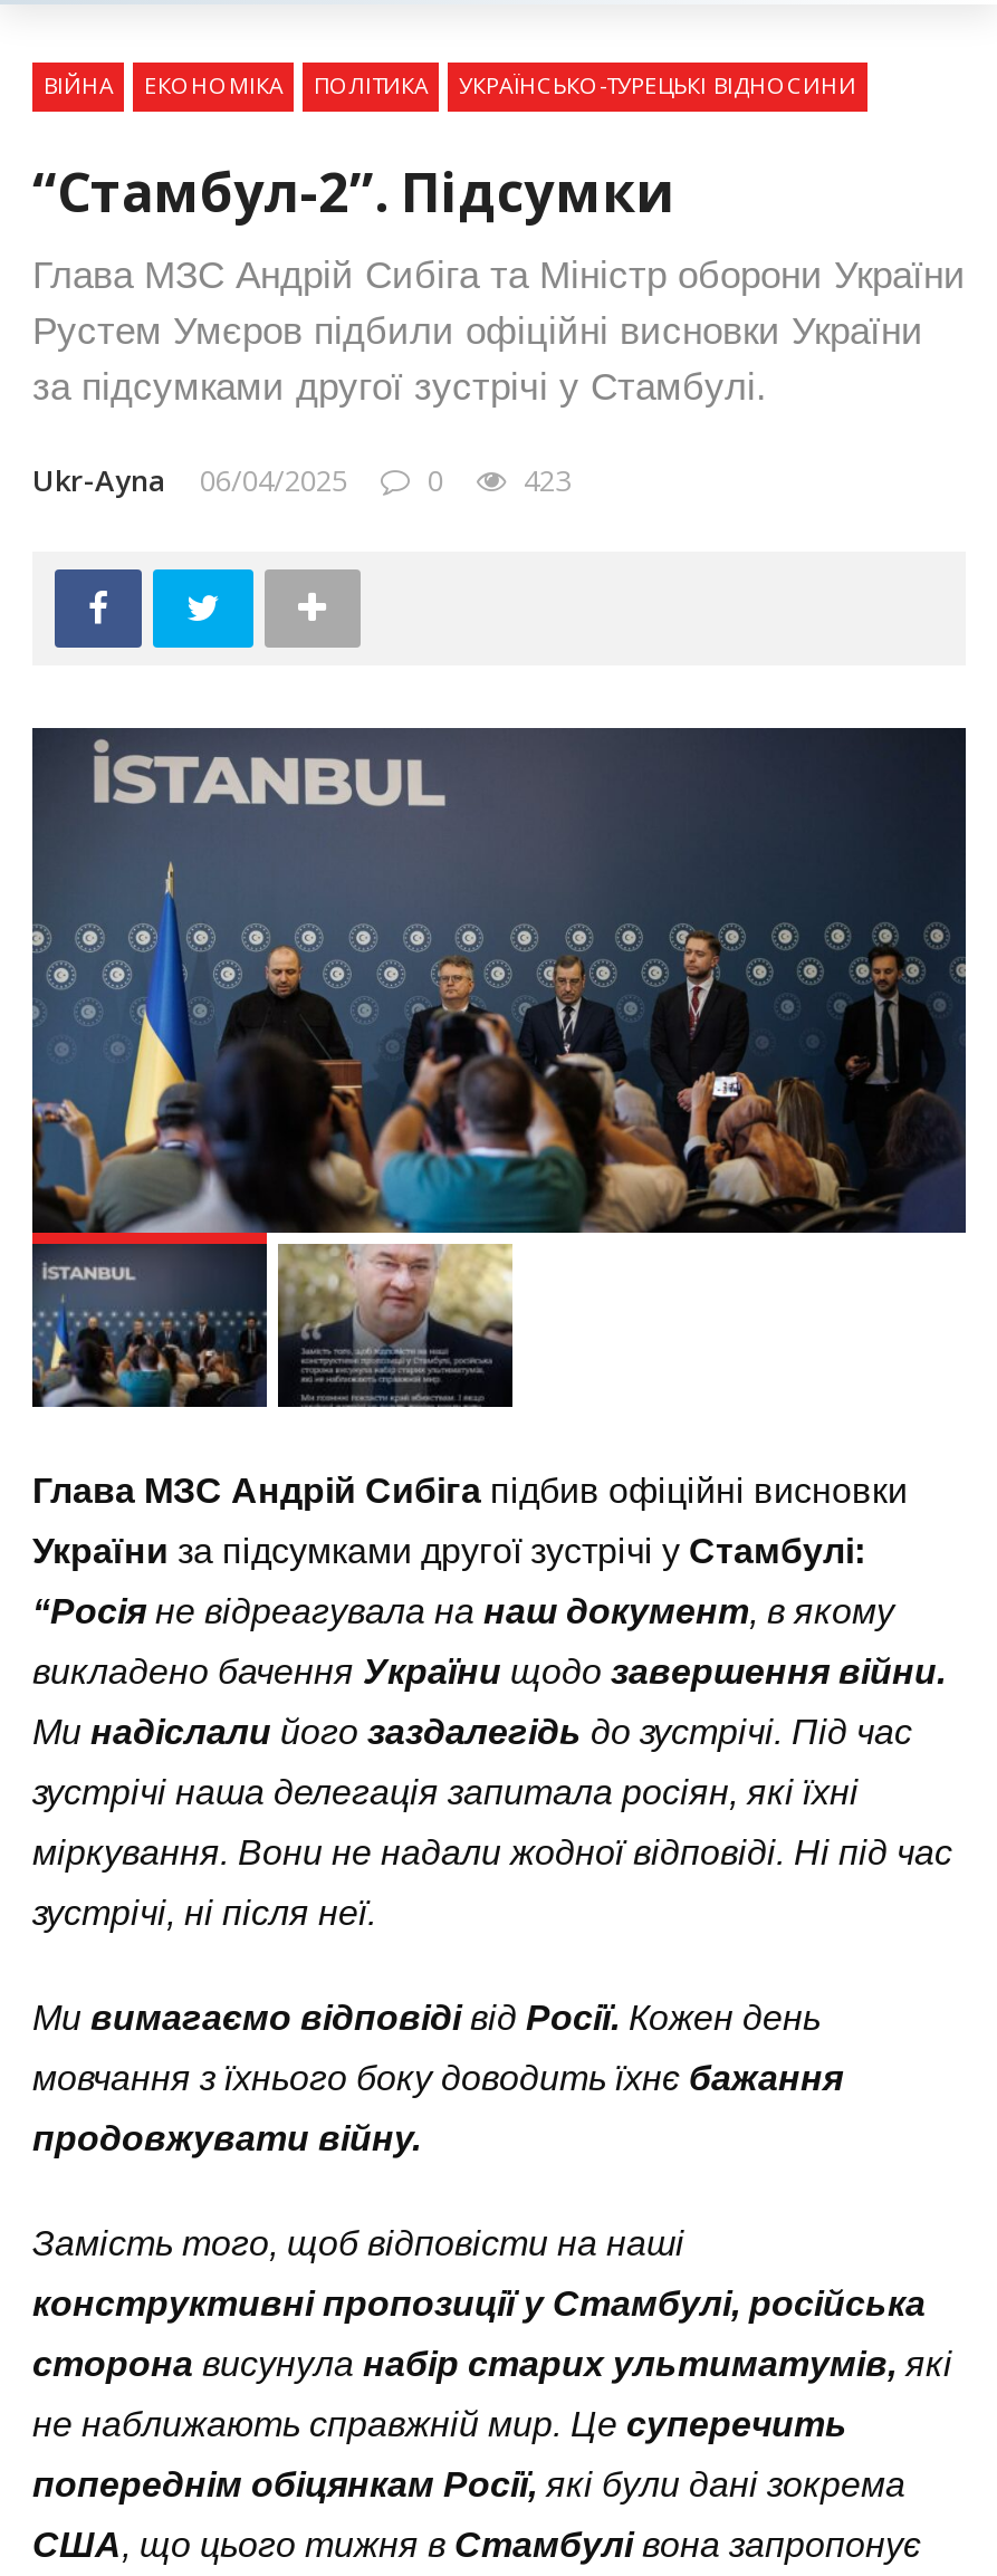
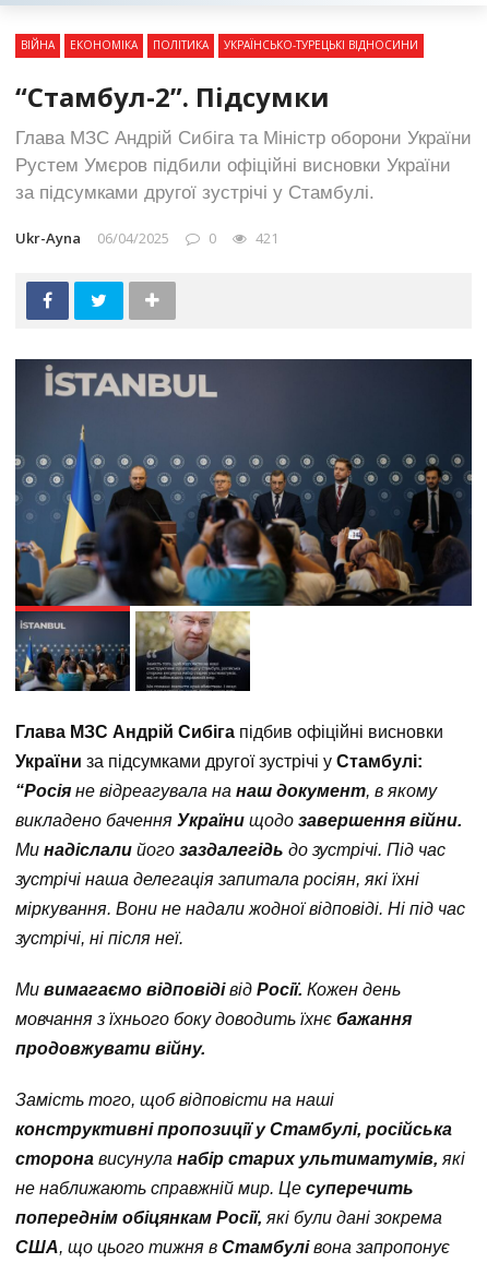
- Ukr-Ayna 06/04/2025 0 423
+ Ukr-Ayna 06/04/2025 0 421
